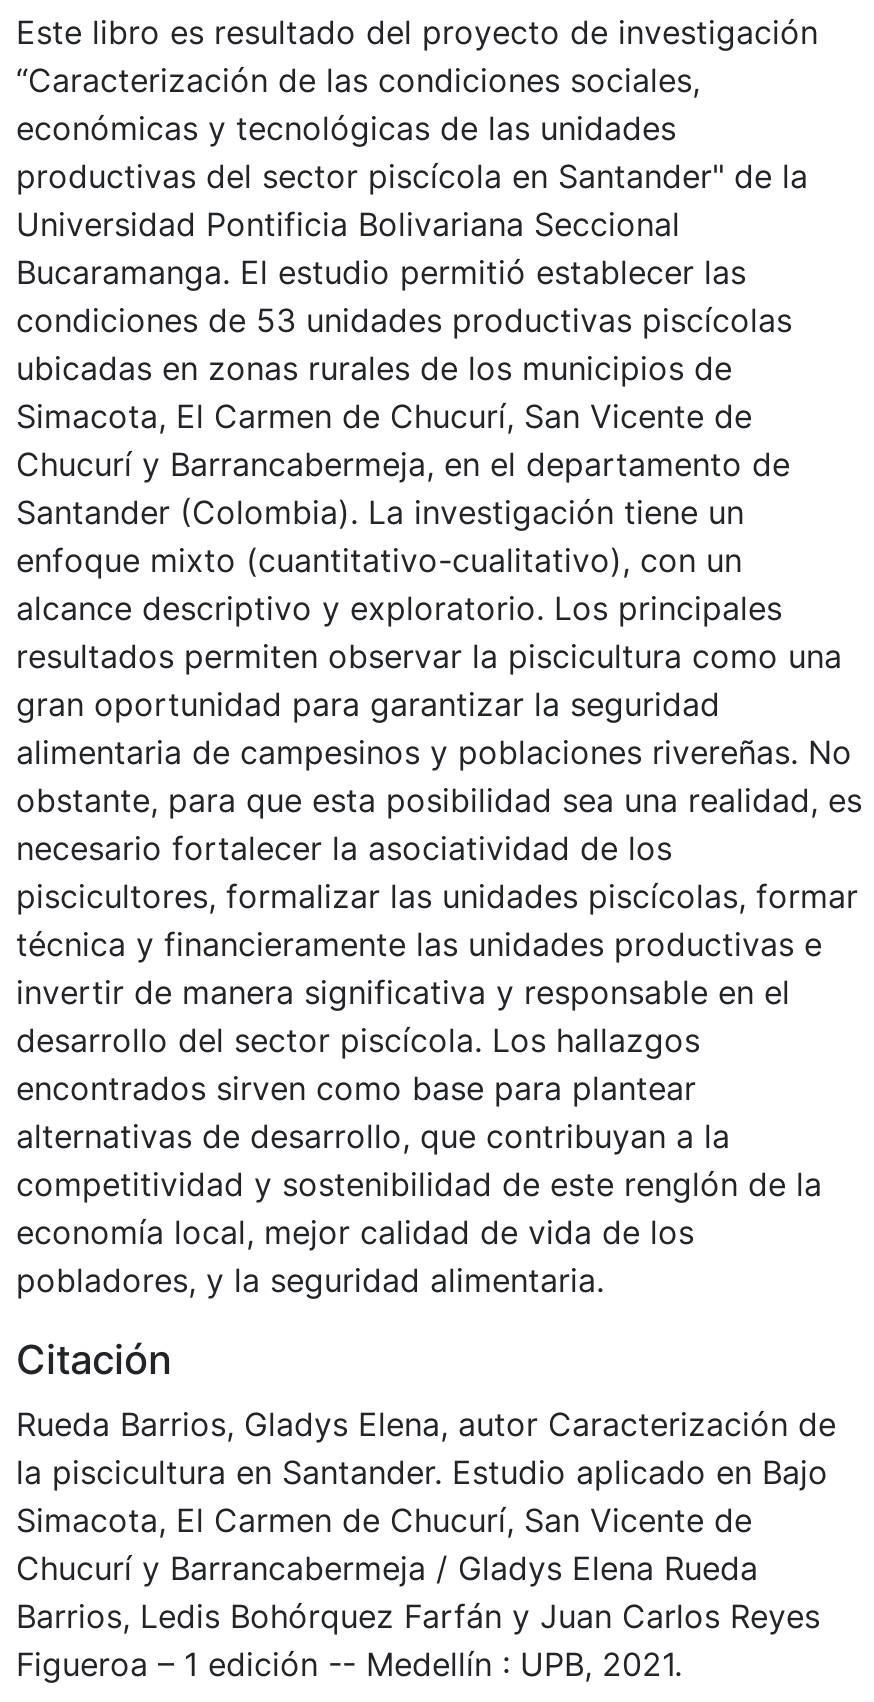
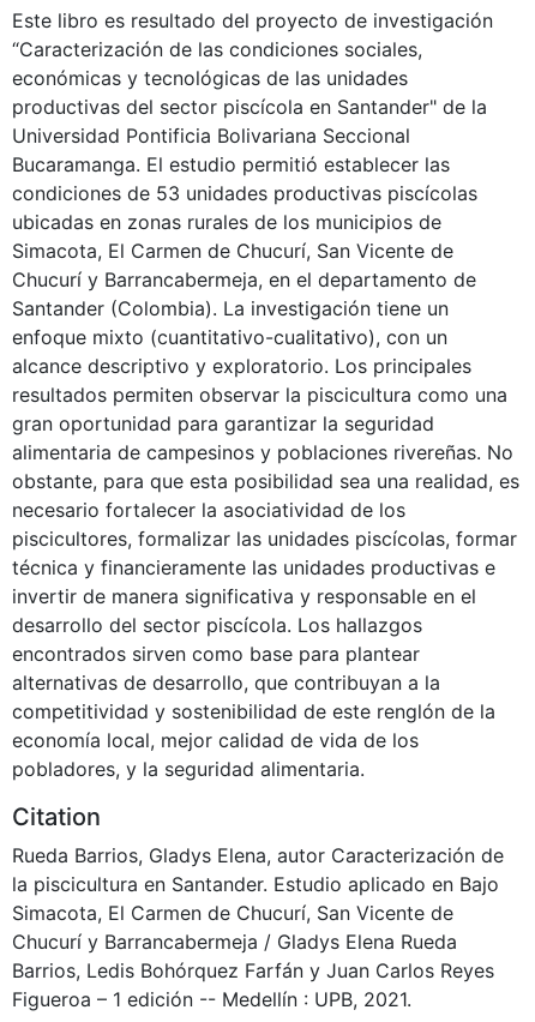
- Citación
+ Citation
